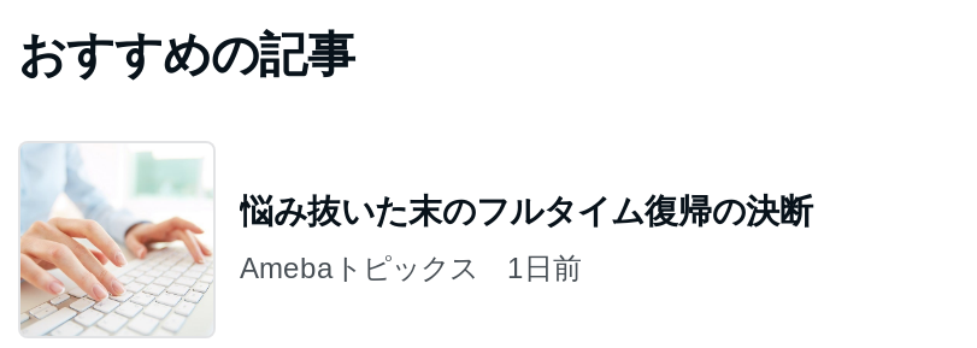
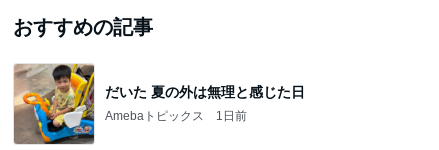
- [image]
- 悩み抜いた末のフルタイム復帰の決断
+ [image]
+ だいた 夏の外は無理と感じた日
